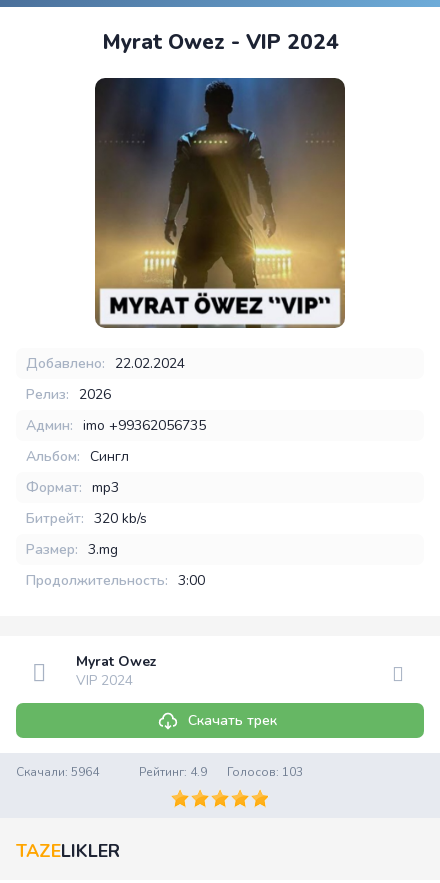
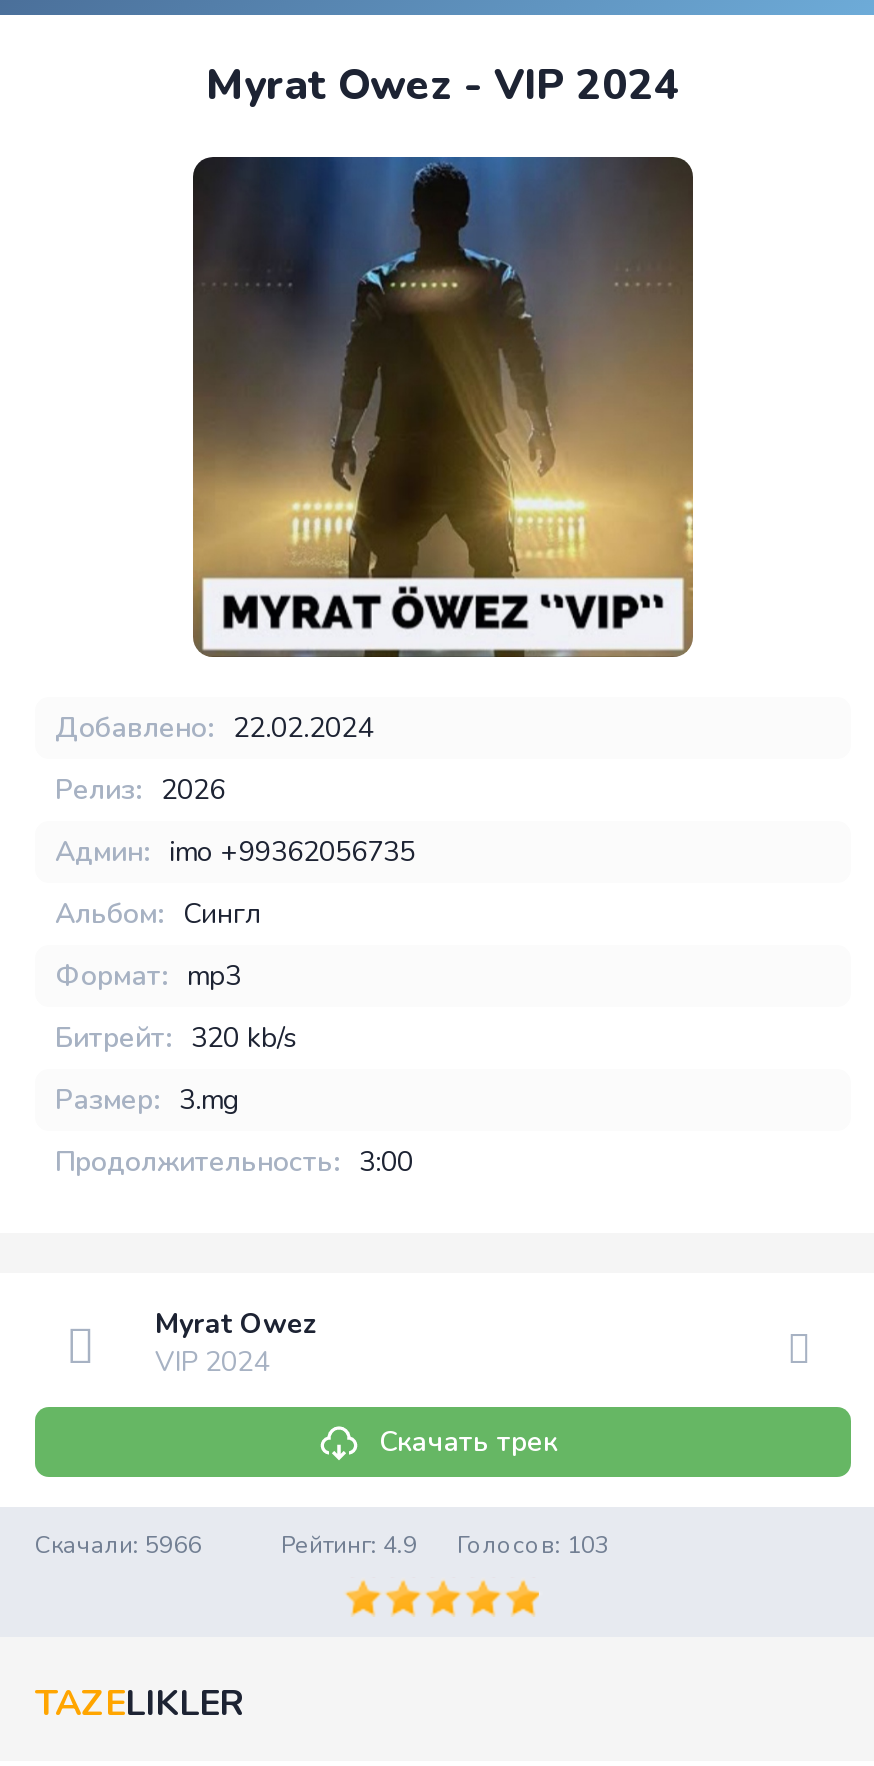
- Скачали: 5964
+ Скачали: 5966
